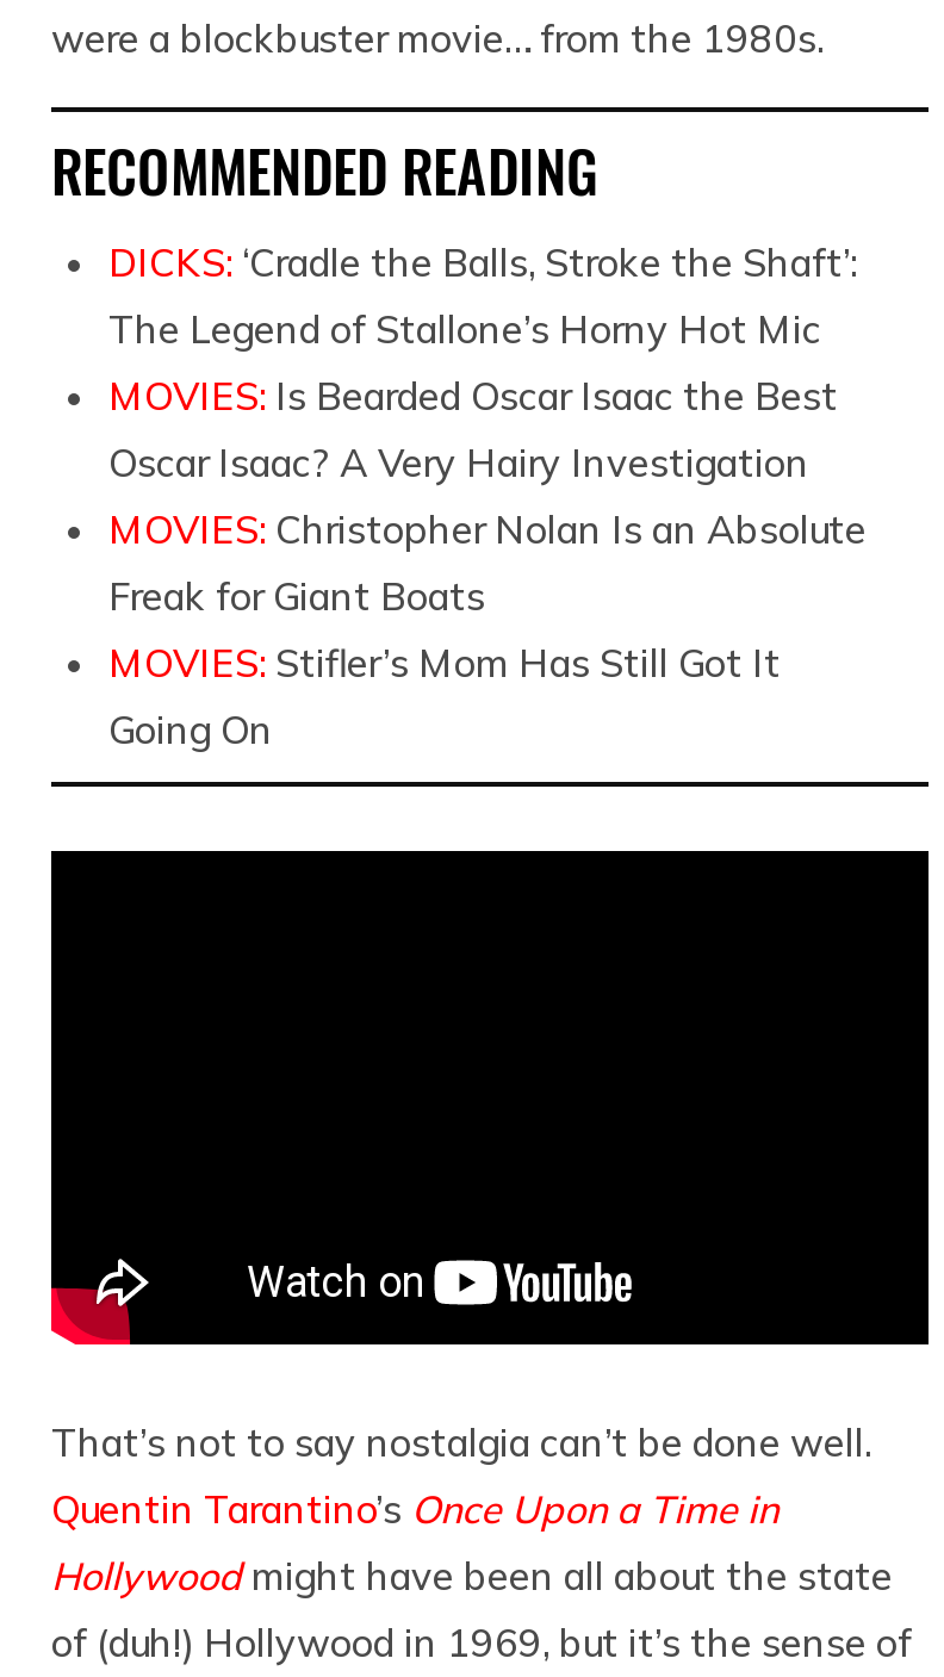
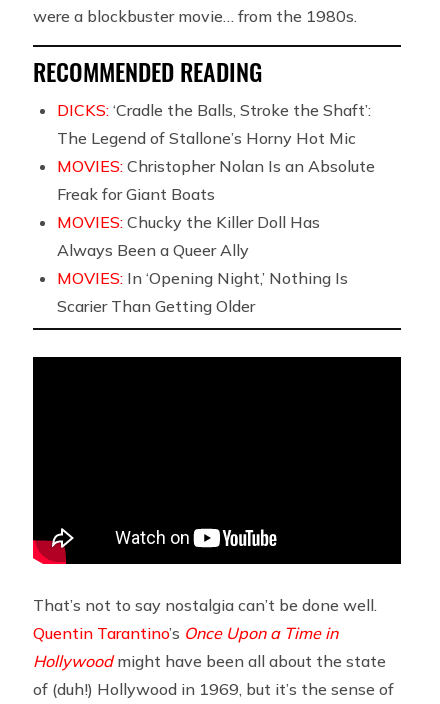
- MOVIES: Is Bearded Oscar Isaac the Best
- Oscar Isaac? A Very Hairy Investigation

moved up: MOVIES: Christopher Nolan Is an Absolute | Freak for Giant Boats

- MOVIES: Stifler’s Mom Has Still Got It
- Going On
+ MOVIES: Chucky the Killer Doll Has
+ Always Been a Queer Ally
+ MOVIES: In ‘Opening Night,’ Nothing Is
+ Scarier Than Getting Older
